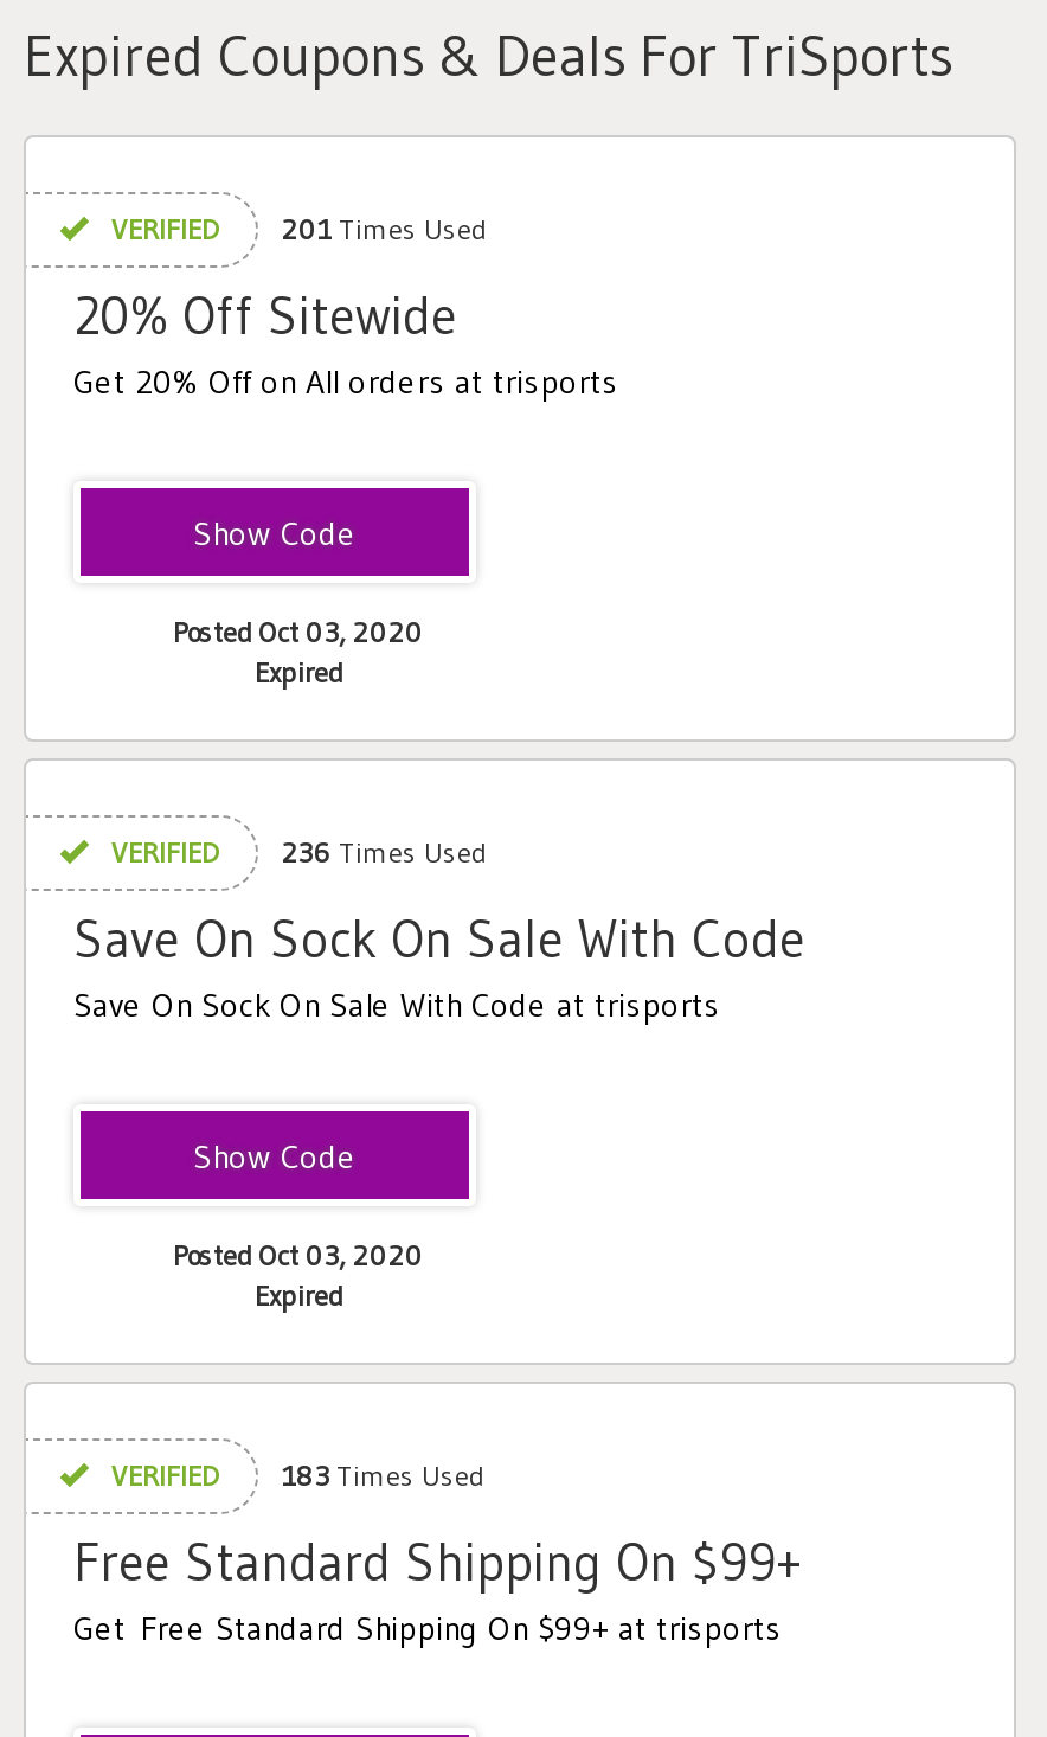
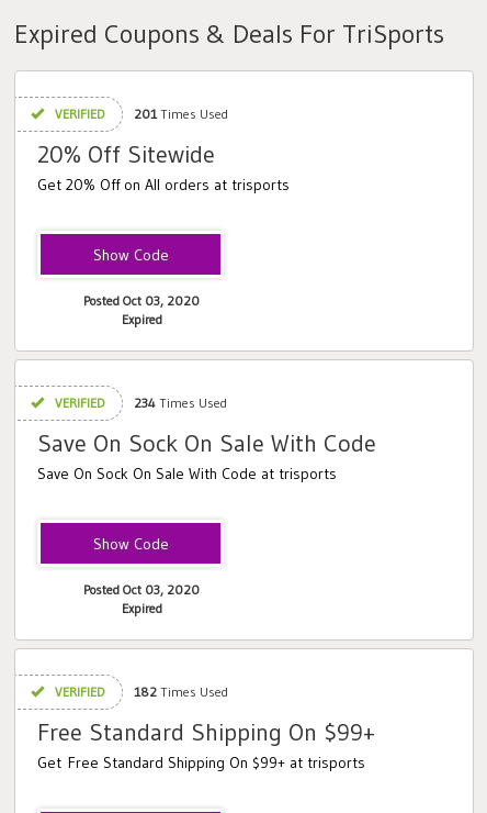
- VERIFIED 236 Times Used
+ VERIFIED 234 Times Used

- VERIFIED 183 Times Used
+ VERIFIED 182 Times Used
